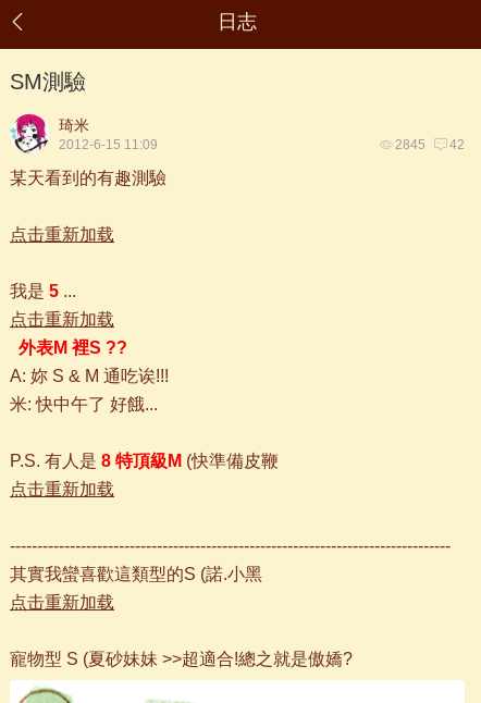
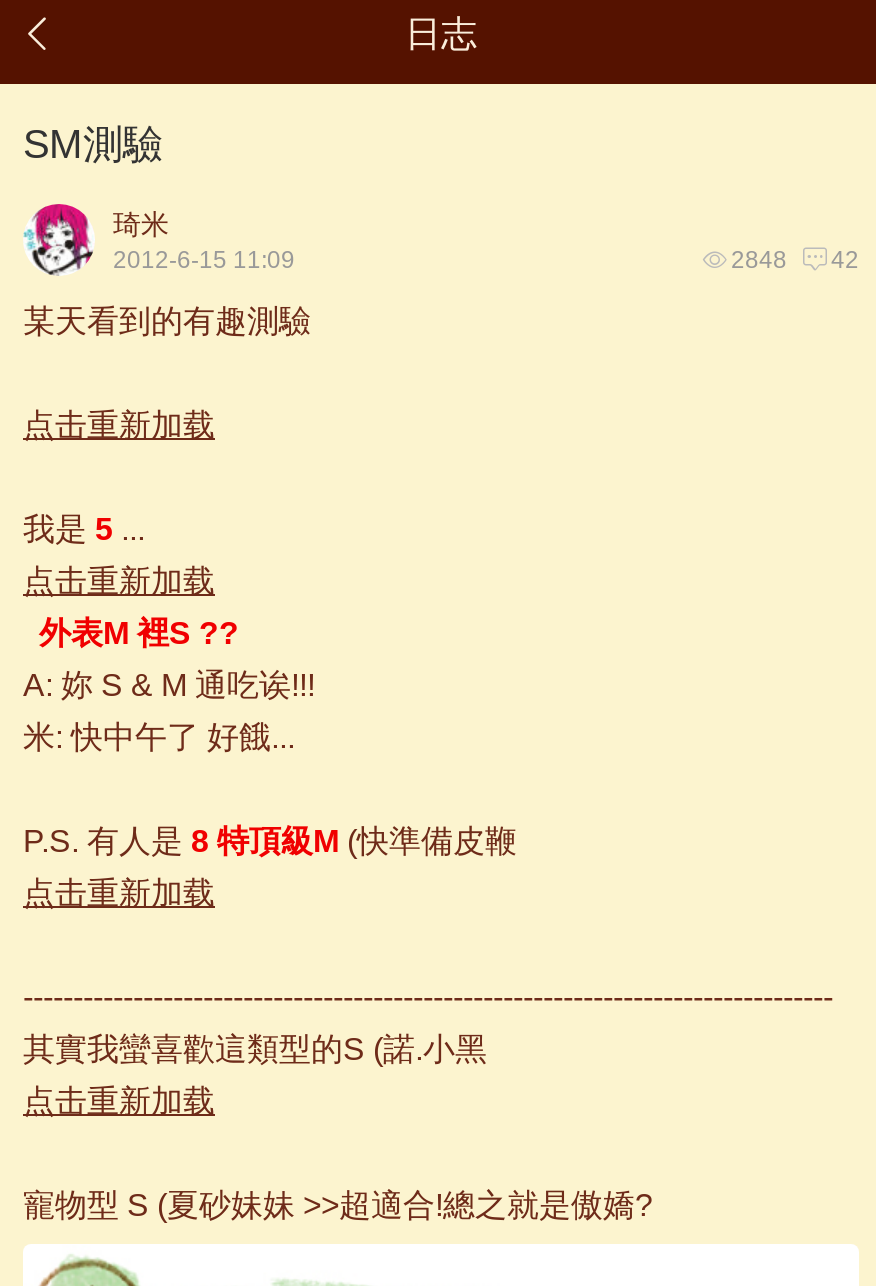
- 2845 42
+ 2848 42
